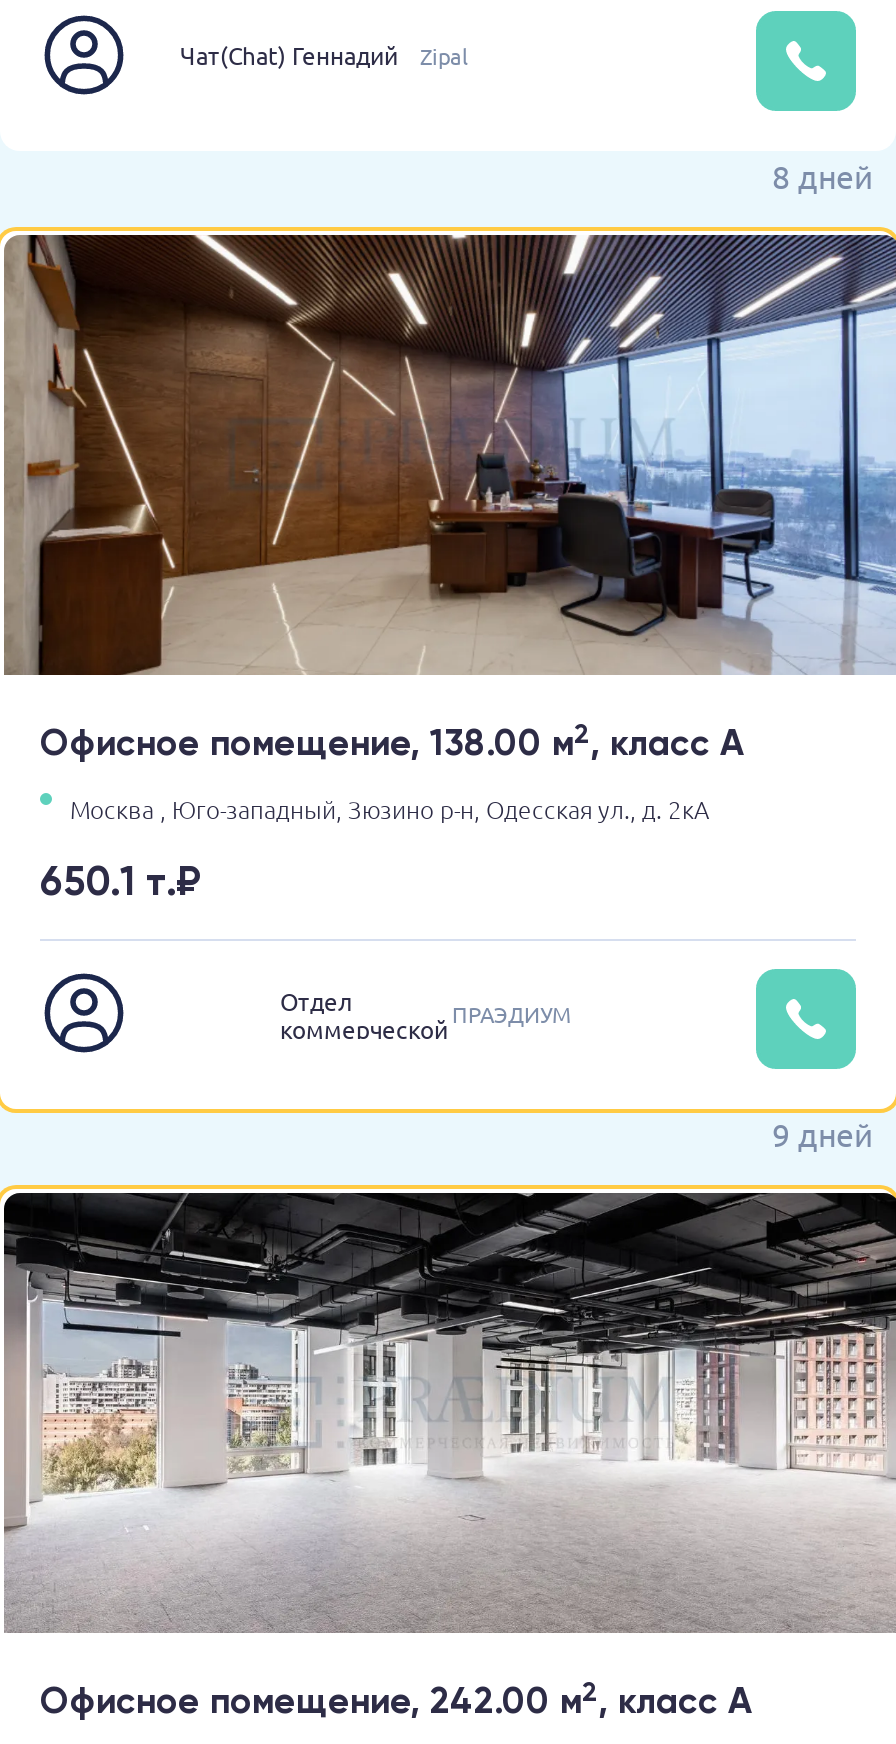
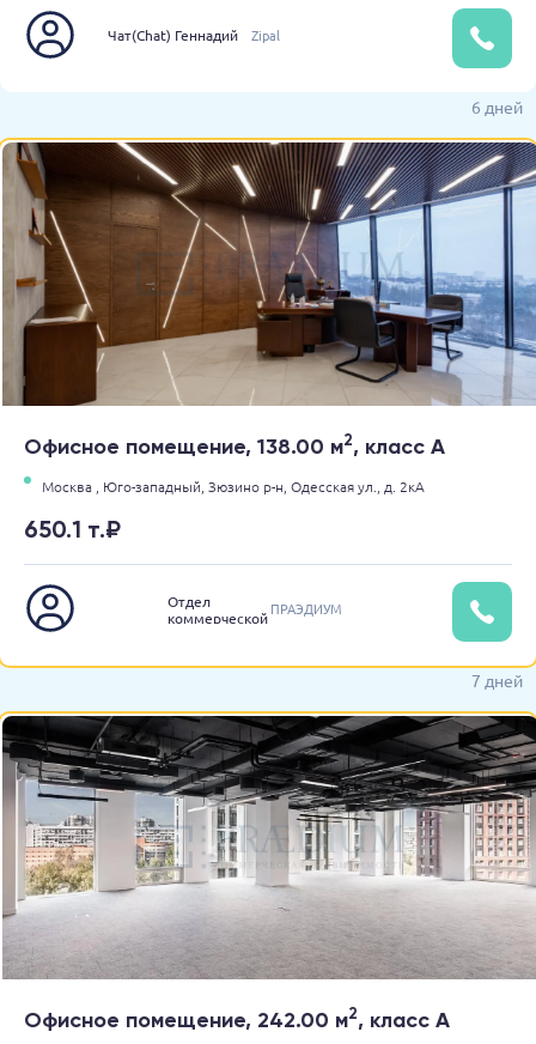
- 8 дней
+ 6 дней

- 9 дней
+ 7 дней
